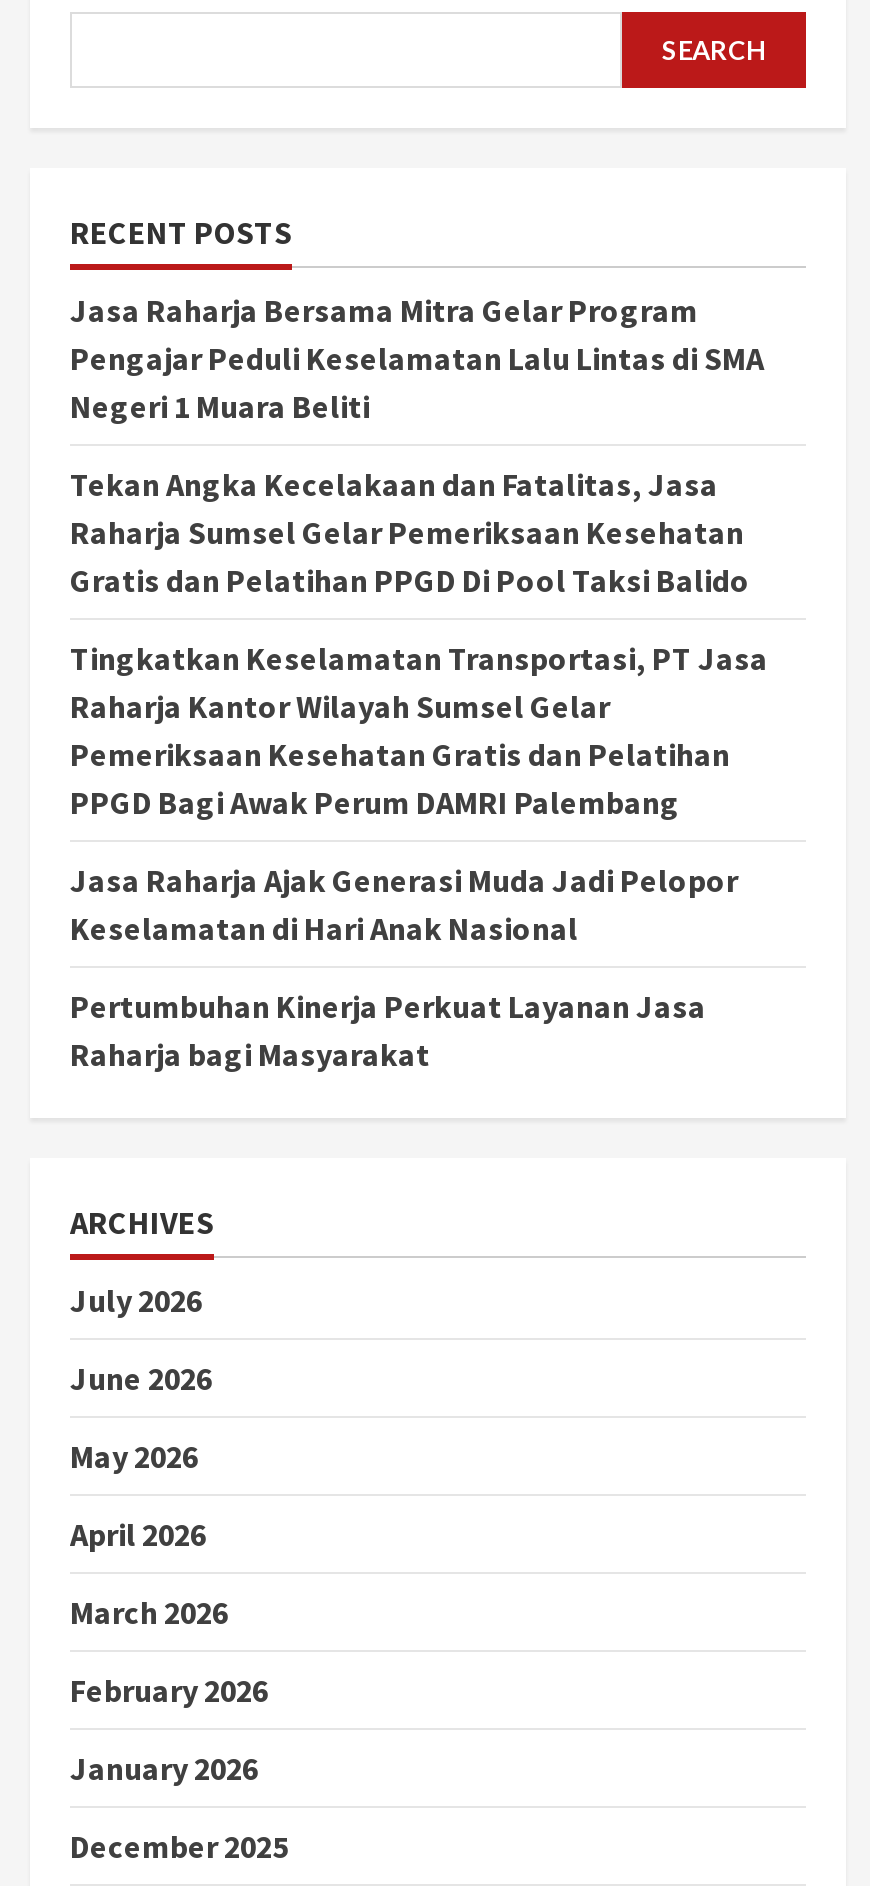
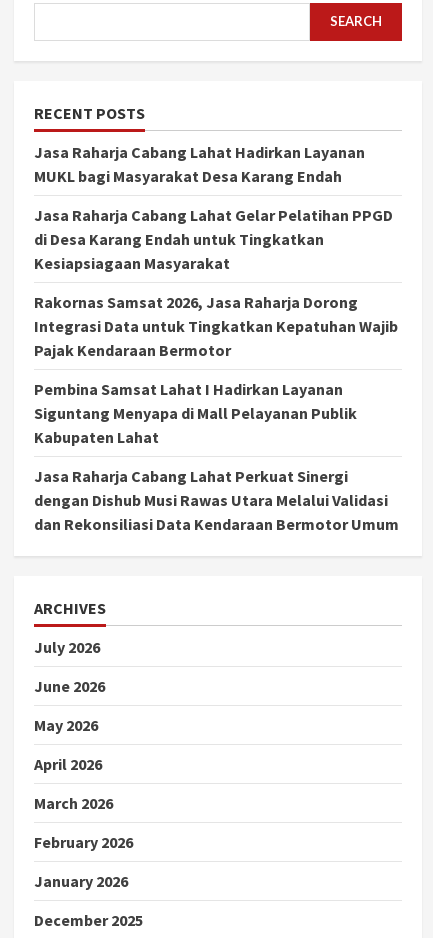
- Jasa Raharja Bersama Mitra Gelar Program
- Pengajar Peduli Keselamatan Lalu Lintas di SMA
- Negeri 1 Muara Beliti
+ Jasa Raharja Cabang Lahat Hadirkan Layanan
+ MUKL bagi Masyarakat Desa Karang Endah

- Tekan Angka Kecelakaan dan Fatalitas, Jasa
- Raharja Sumsel Gelar Pemeriksaan Kesehatan
- Gratis dan Pelatihan PPGD Di Pool Taksi Balido
+ Jasa Raharja Cabang Lahat Gelar Pelatihan PPGD
+ di Desa Karang Endah untuk Tingkatkan
+ Kesiapsiagaan Masyarakat

- Tingkatkan Keselamatan Transportasi, PT Jasa
- Raharja Kantor Wilayah Sumsel Gelar
- Pemeriksaan Kesehatan Gratis dan Pelatihan
- PPGD Bagi Awak Perum DAMRI Palembang
+ Rakornas Samsat 2026, Jasa Raharja Dorong
+ Integrasi Data untuk Tingkatkan Kepatuhan Wajib
+ Pajak Kendaraan Bermotor

- Jasa Raharja Ajak Generasi Muda Jadi Pelopor
- Keselamatan di Hari Anak Nasional
+ Pembina Samsat Lahat I Hadirkan Layanan
+ Siguntang Menyapa di Mall Pelayanan Publik
+ Kabupaten Lahat

- Pertumbuhan Kinerja Perkuat Layanan Jasa
- Raharja bagi Masyarakat
+ Jasa Raharja Cabang Lahat Perkuat Sinergi
+ dengan Dishub Musi Rawas Utara Melalui Validasi
+ dan Rekonsiliasi Data Kendaraan Bermotor Umum
